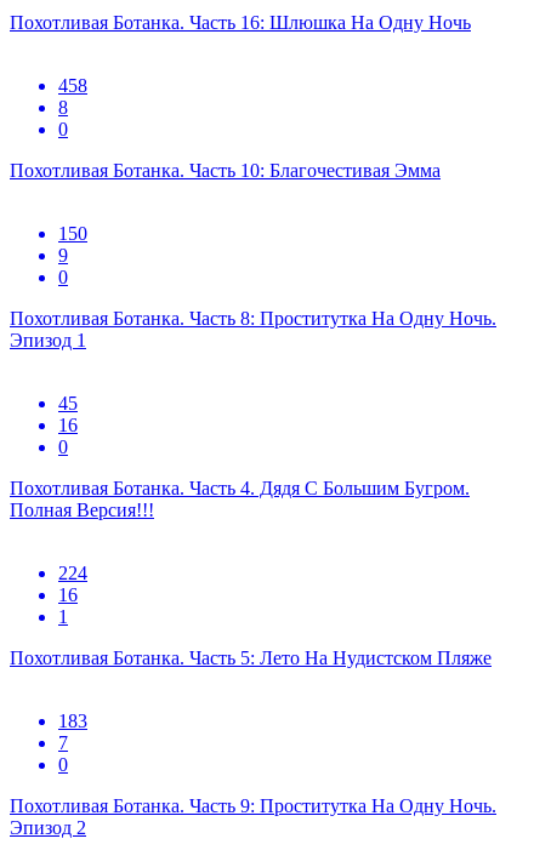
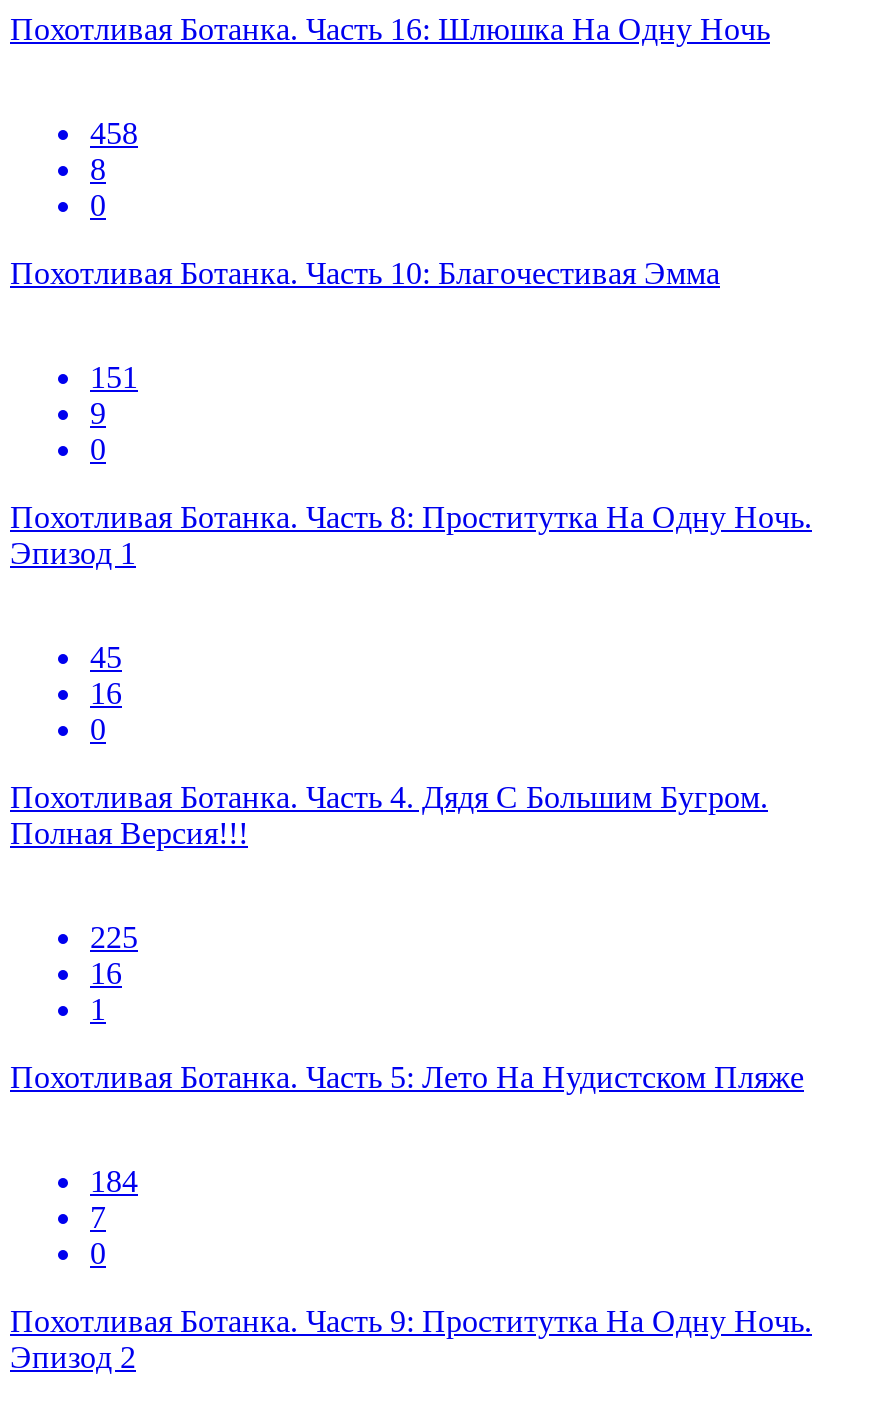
- 150
+ 151

- 224
+ 225

- 183
+ 184
